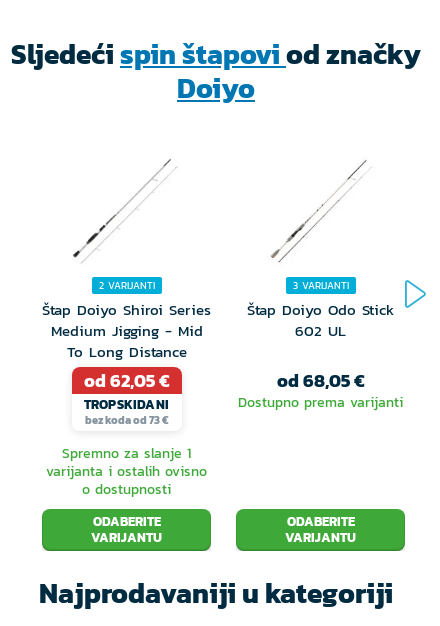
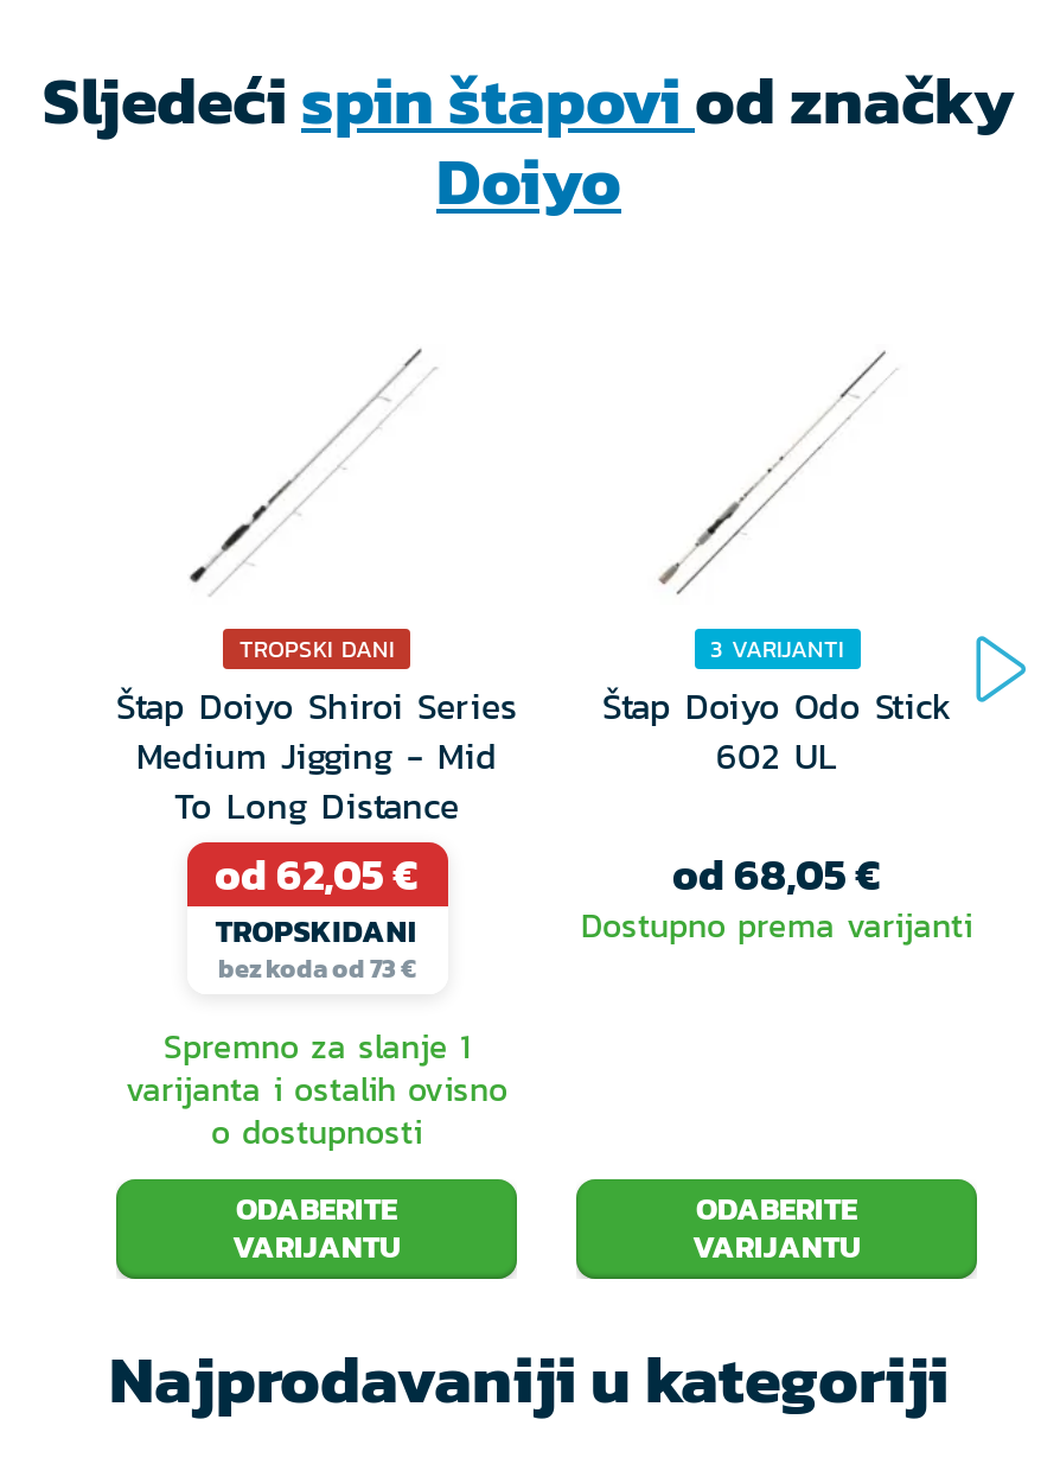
- 2 VARIJANTI
+ TROPSKI DANI
